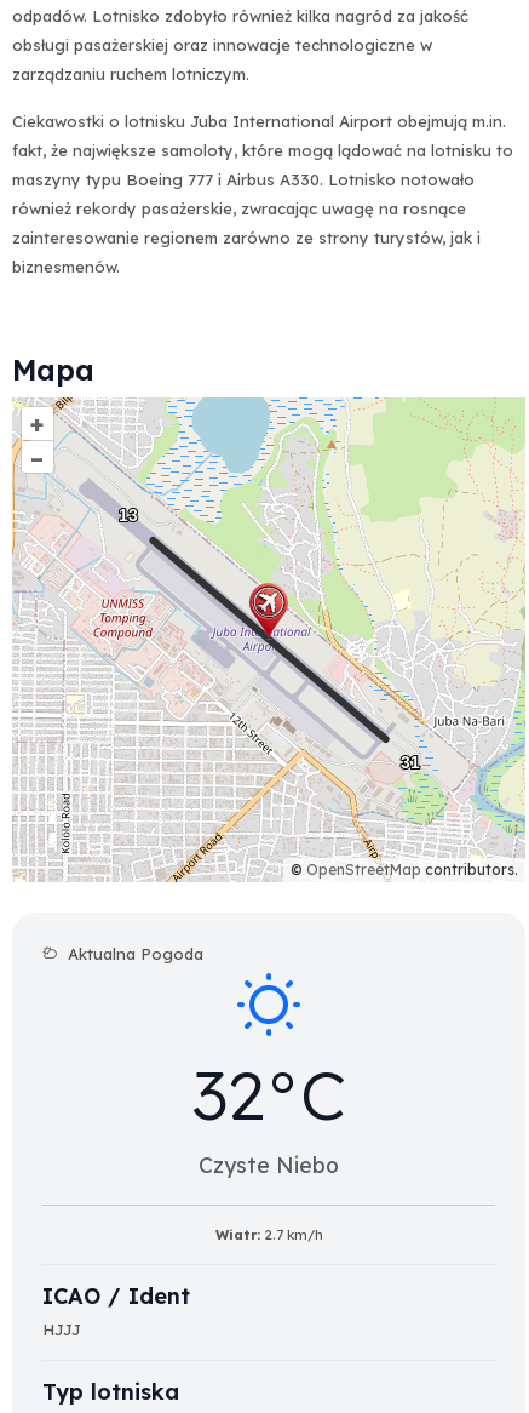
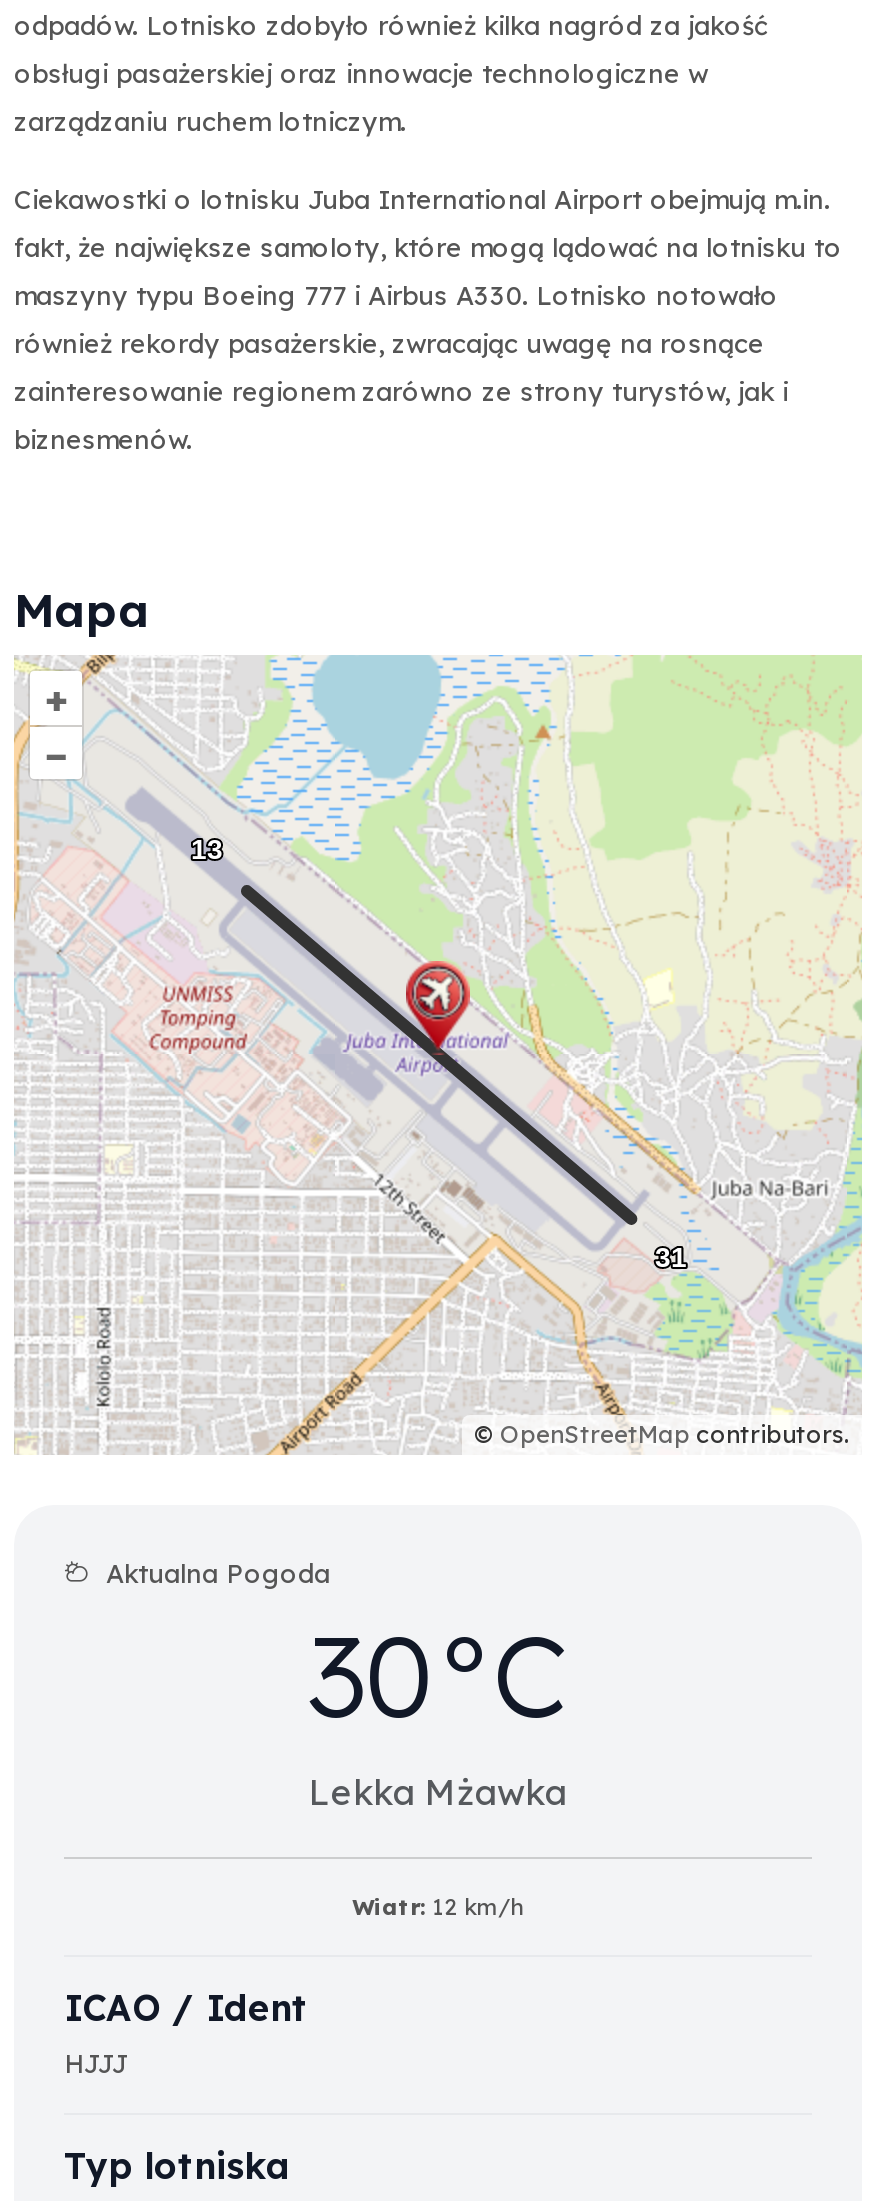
- 32°C
- Czyste Niebo
+ 30°C
+ Lekka Mżawka

- Wiatr: 2.7 km/h
+ Wiatr: 12 km/h
